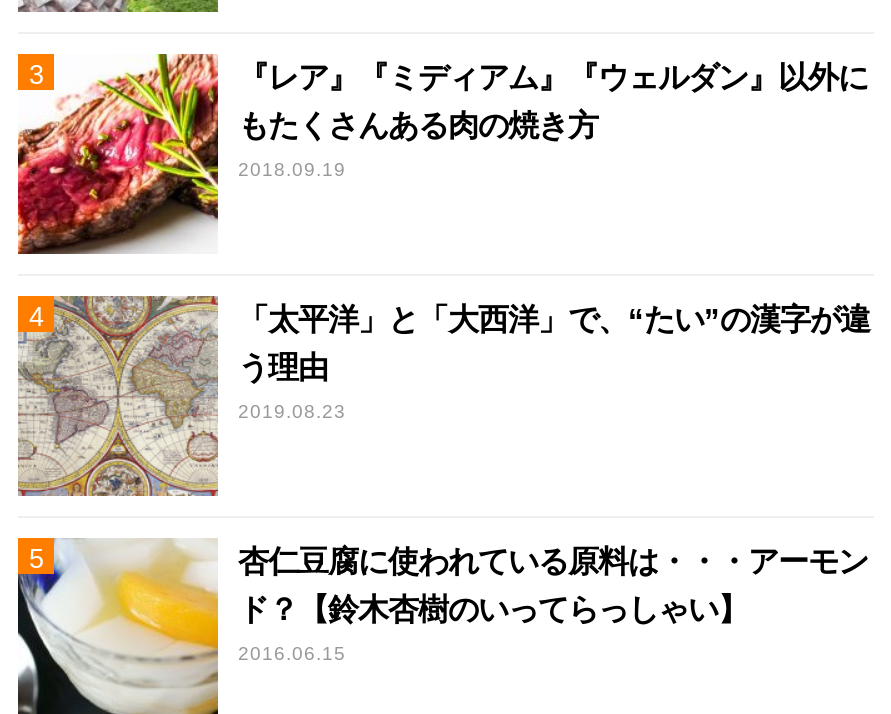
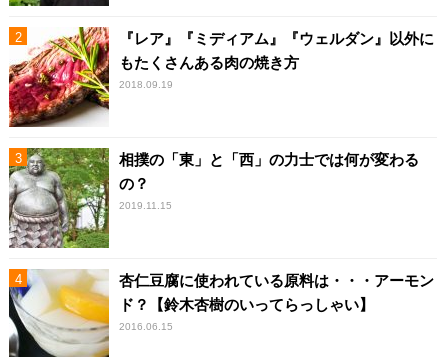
- [image]
- 「太平洋」と「大西洋」で、“たい”の漢字が違
- う理由
+ [image]
+ 相撲の「東」と「西」の力士では何が変わる
+ の？

- 2019.08.23
+ 2019.11.15
